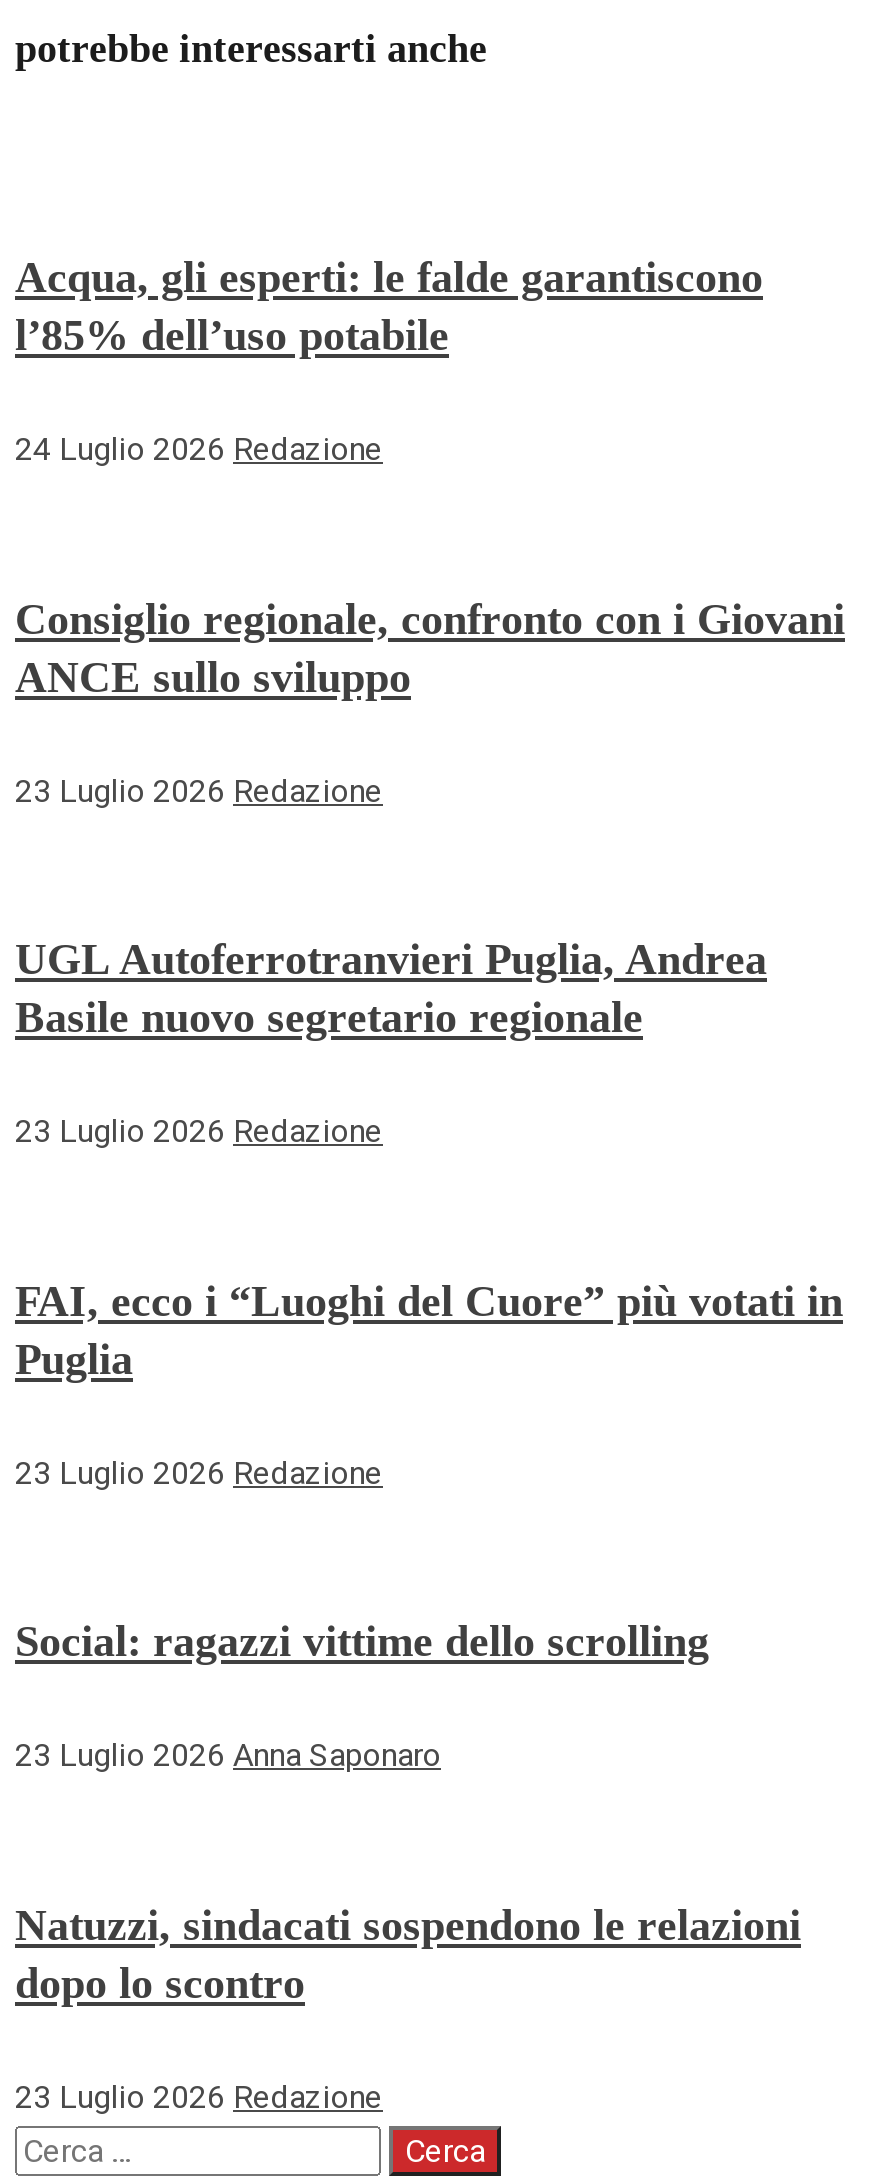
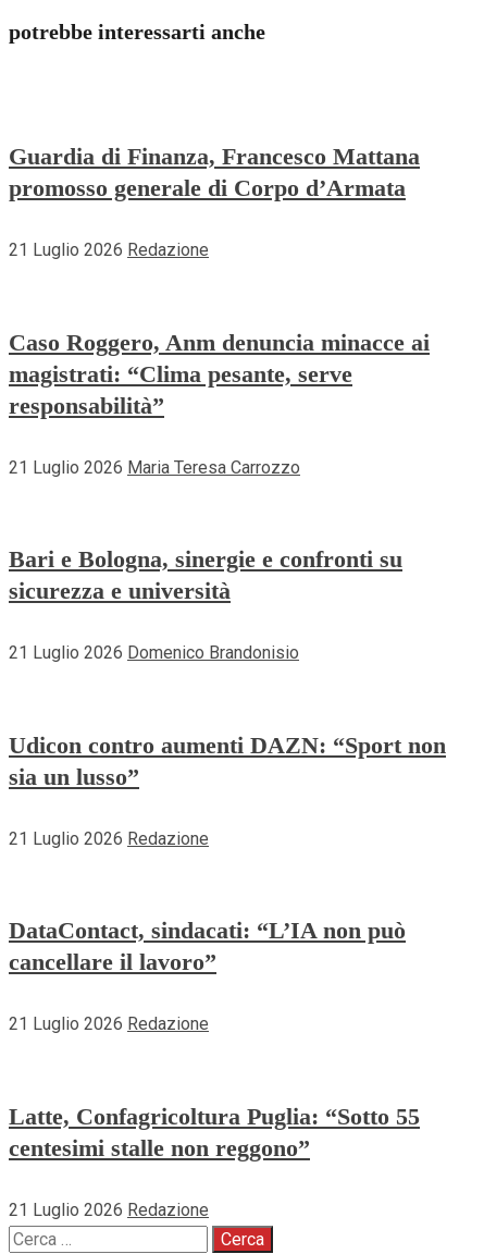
- Acqua, gli esperti: le falde garantiscono
- l’85% dell’uso potabile
+ Guardia di Finanza, Francesco Mattana
+ promosso generale di Corpo d’Armata

- 24 Luglio 2026 Redazione
+ 21 Luglio 2026 Redazione

- Consiglio regionale, confronto con i Giovani
- ANCE sullo sviluppo
+ Caso Roggero, Anm denuncia minacce ai
+ magistrati: “Clima pesante, serve
+ responsabilità”

- 23 Luglio 2026 Redazione
+ 21 Luglio 2026 Maria Teresa Carrozzo

- UGL Autoferrotranvieri Puglia, Andrea
- Basile nuovo segretario regionale
+ Bari e Bologna, sinergie e confronti su
+ sicurezza e università

- 23 Luglio 2026 Redazione
+ 21 Luglio 2026 Domenico Brandonisio

- FAI, ecco i “Luoghi del Cuore” più votati in
- Puglia
+ Udicon contro aumenti DAZN: “Sport non
+ sia un lusso”

- 23 Luglio 2026 Redazione
+ 21 Luglio 2026 Redazione

- Social: ragazzi vittime dello scrolling
+ DataContact, sindacati: “L’IA non può
+ cancellare il lavoro”

- 23 Luglio 2026 Anna Saponaro
+ 21 Luglio 2026 Redazione

- Natuzzi, sindacati sospendono le relazioni
- dopo lo scontro
+ Latte, Confagricoltura Puglia: “Sotto 55
+ centesimi stalle non reggono”

- 23 Luglio 2026 Redazione
+ 21 Luglio 2026 Redazione
